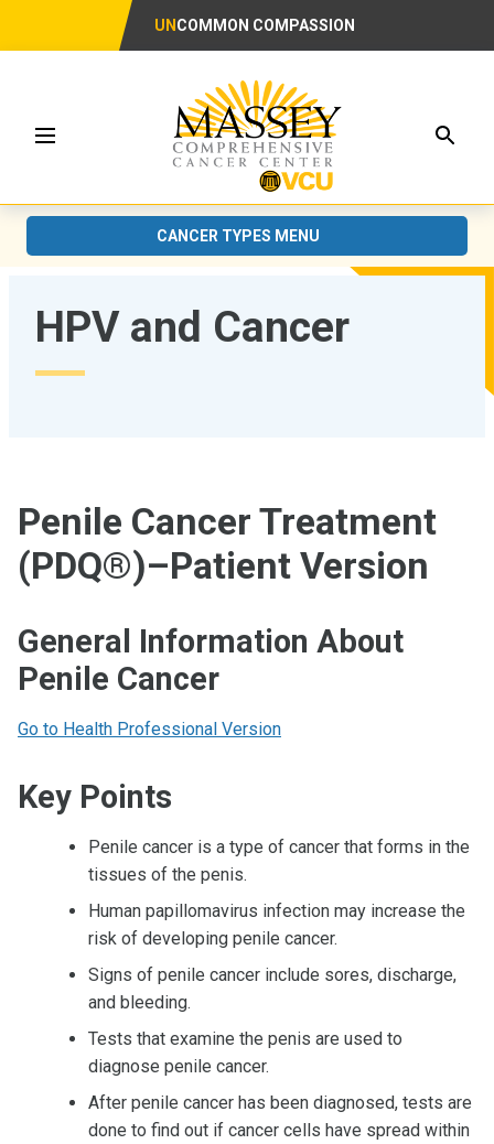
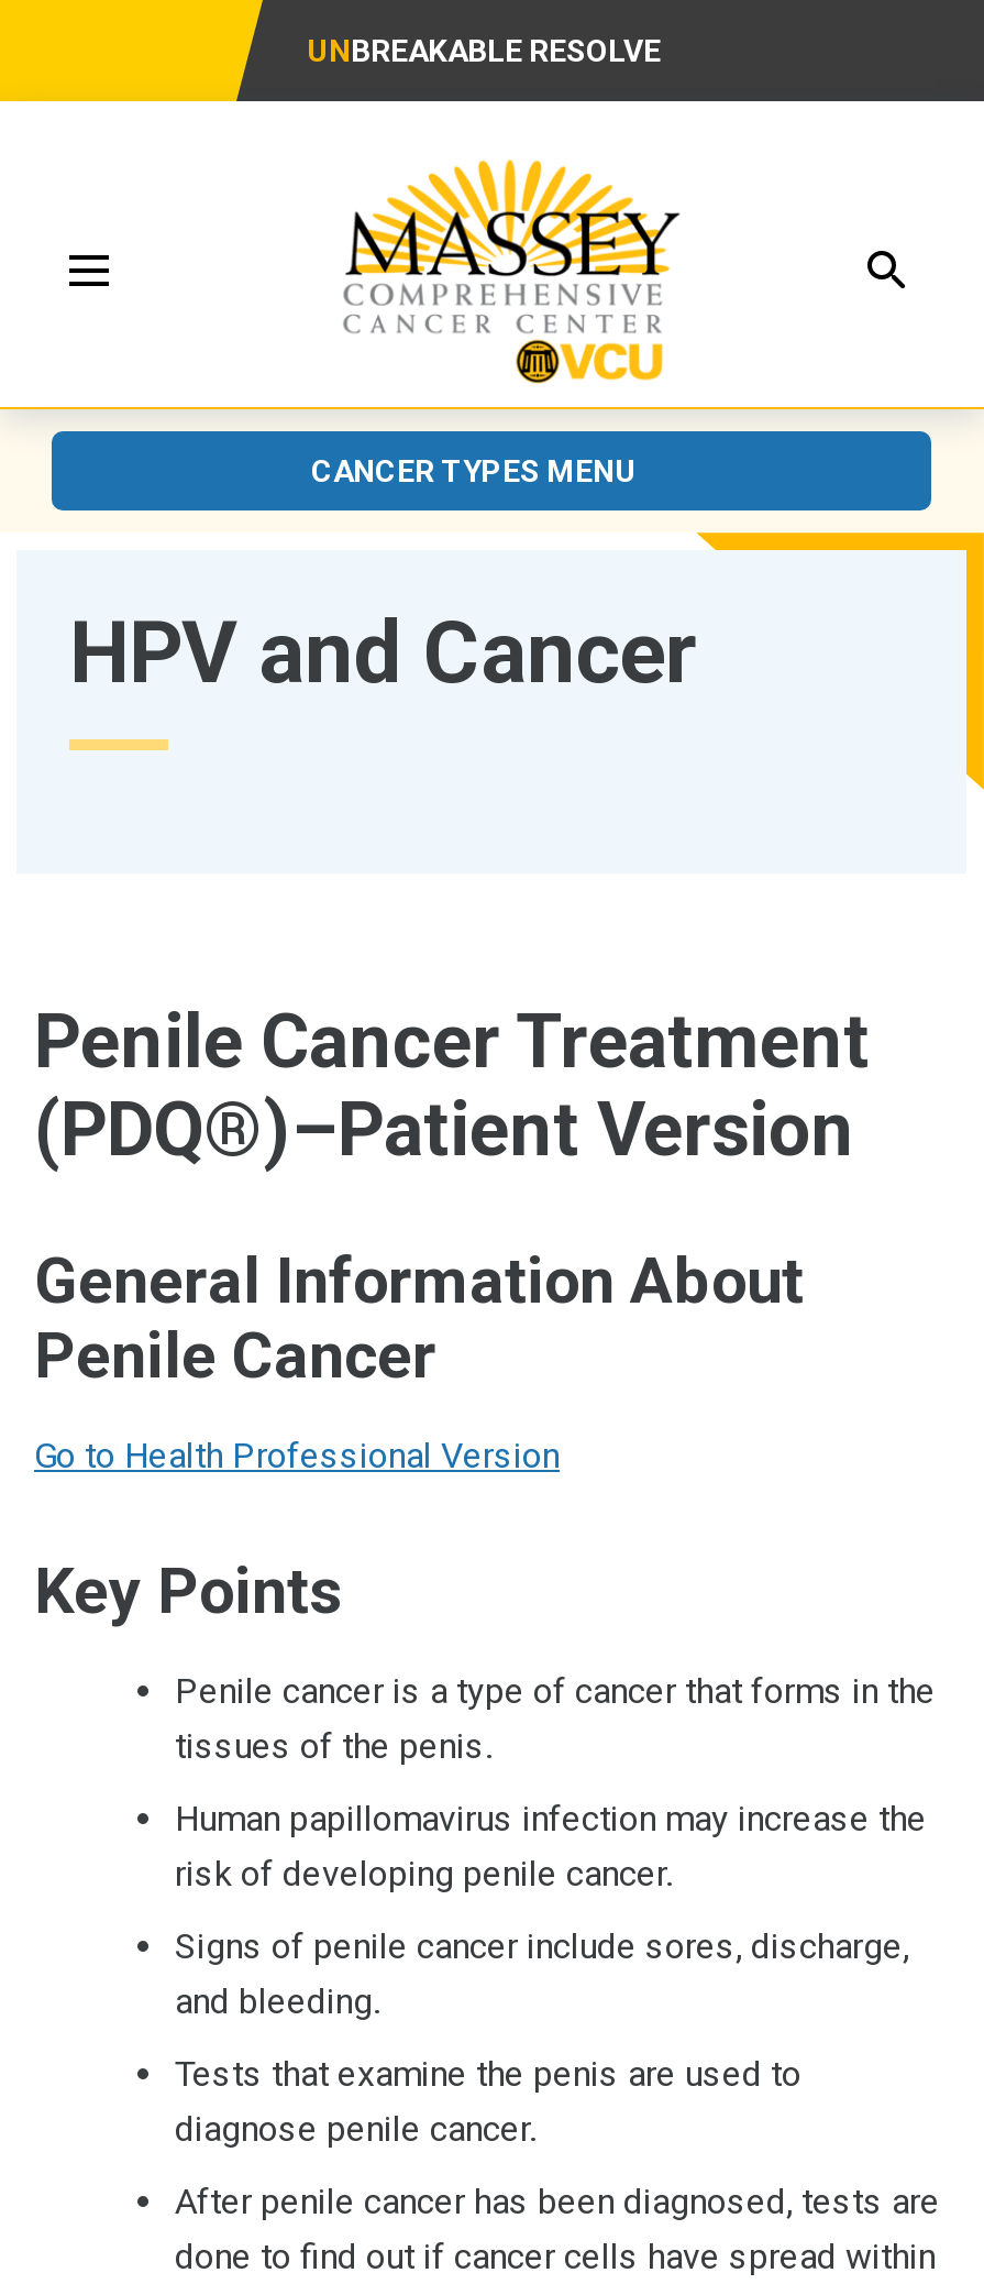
- UNCOMMON COMPASSION
+ UNBREAKABLE RESOLVE
